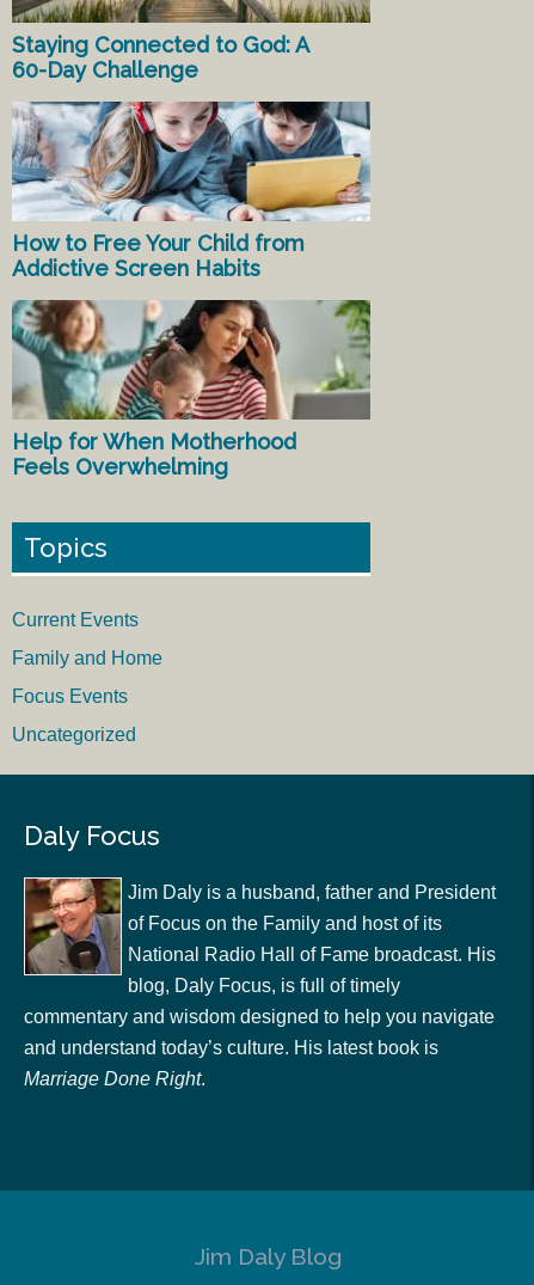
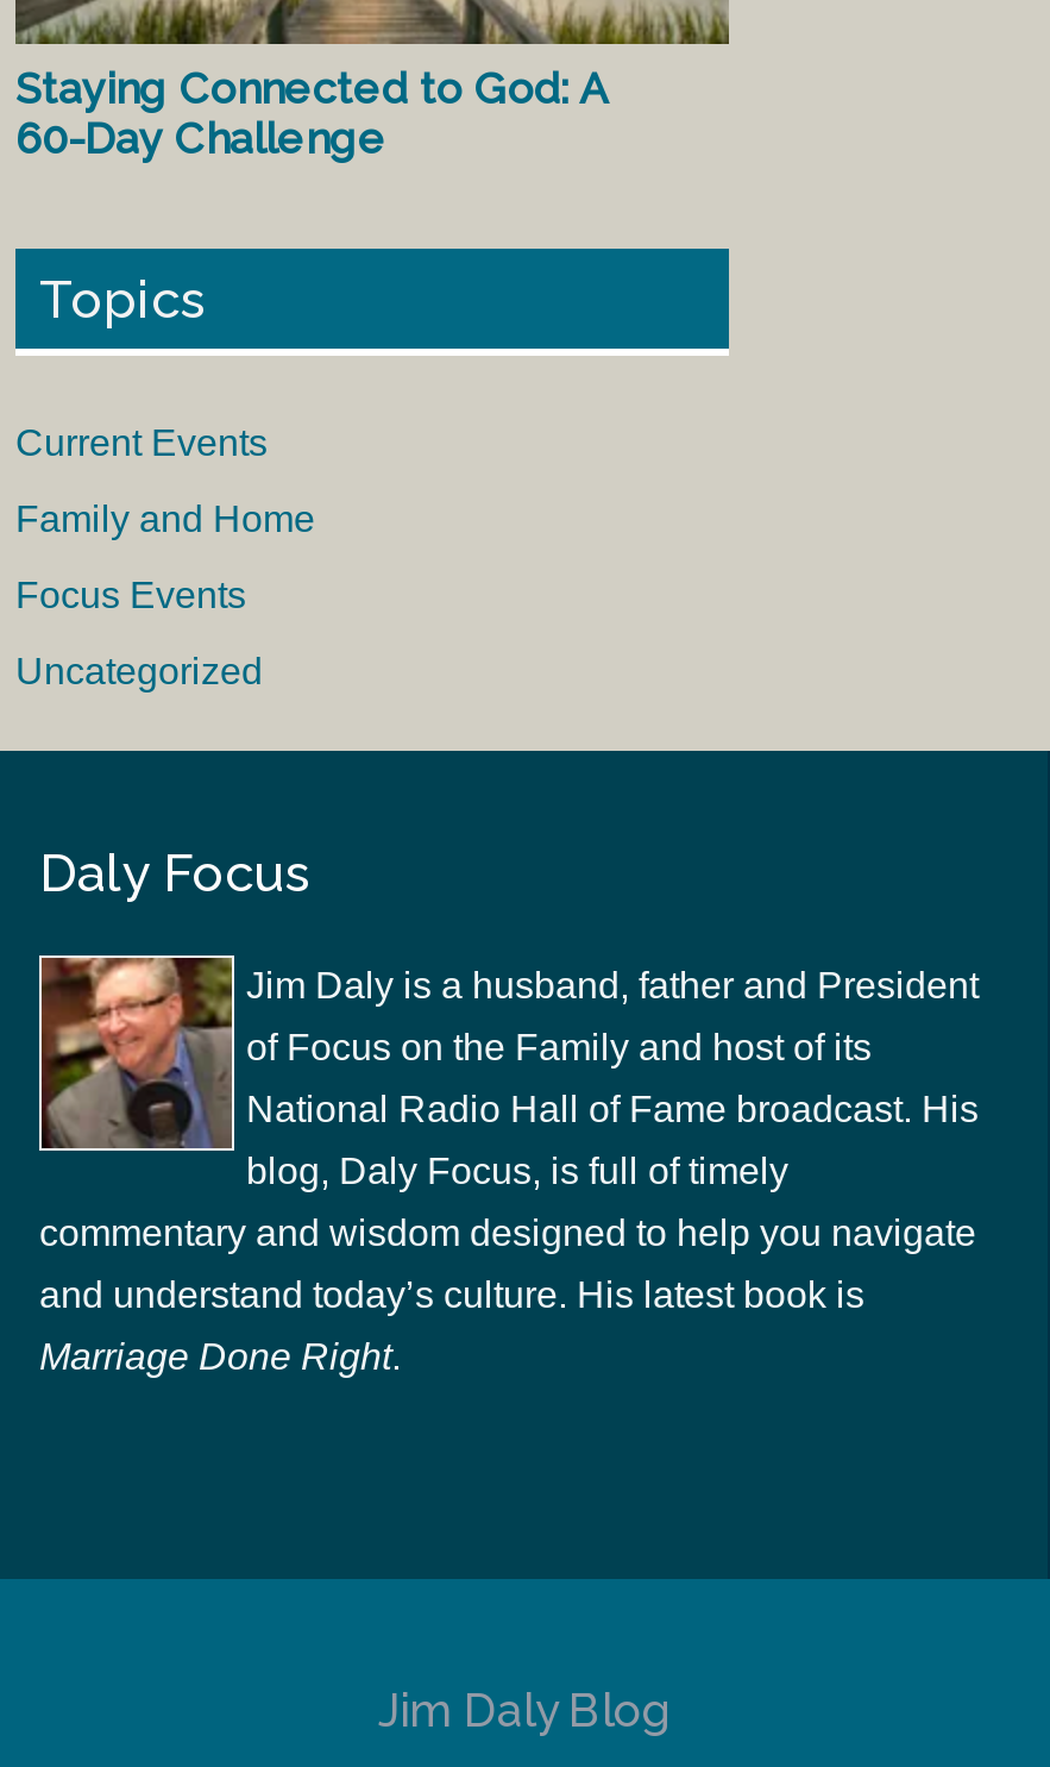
- [image]
- How to Free Your Child from
- Addictive Screen Habits

- [image]
- Help for When Motherhood
- Feels Overwhelming
